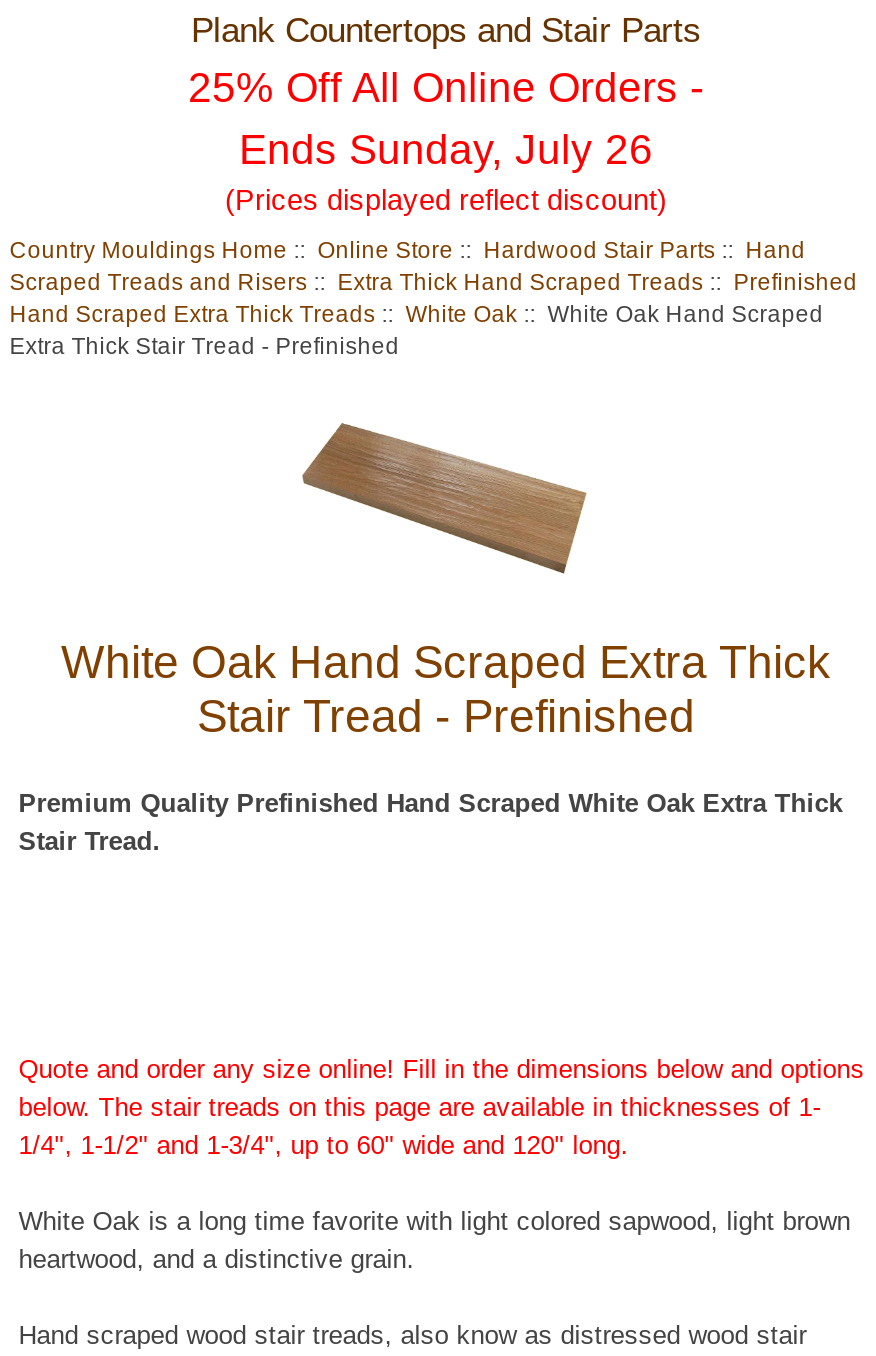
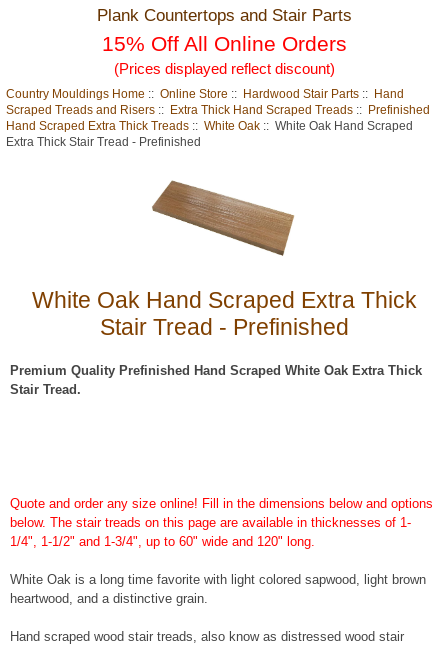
- 25% Off All Online Orders -
- Ends Sunday, July 26
+ 15% Off All Online Orders
